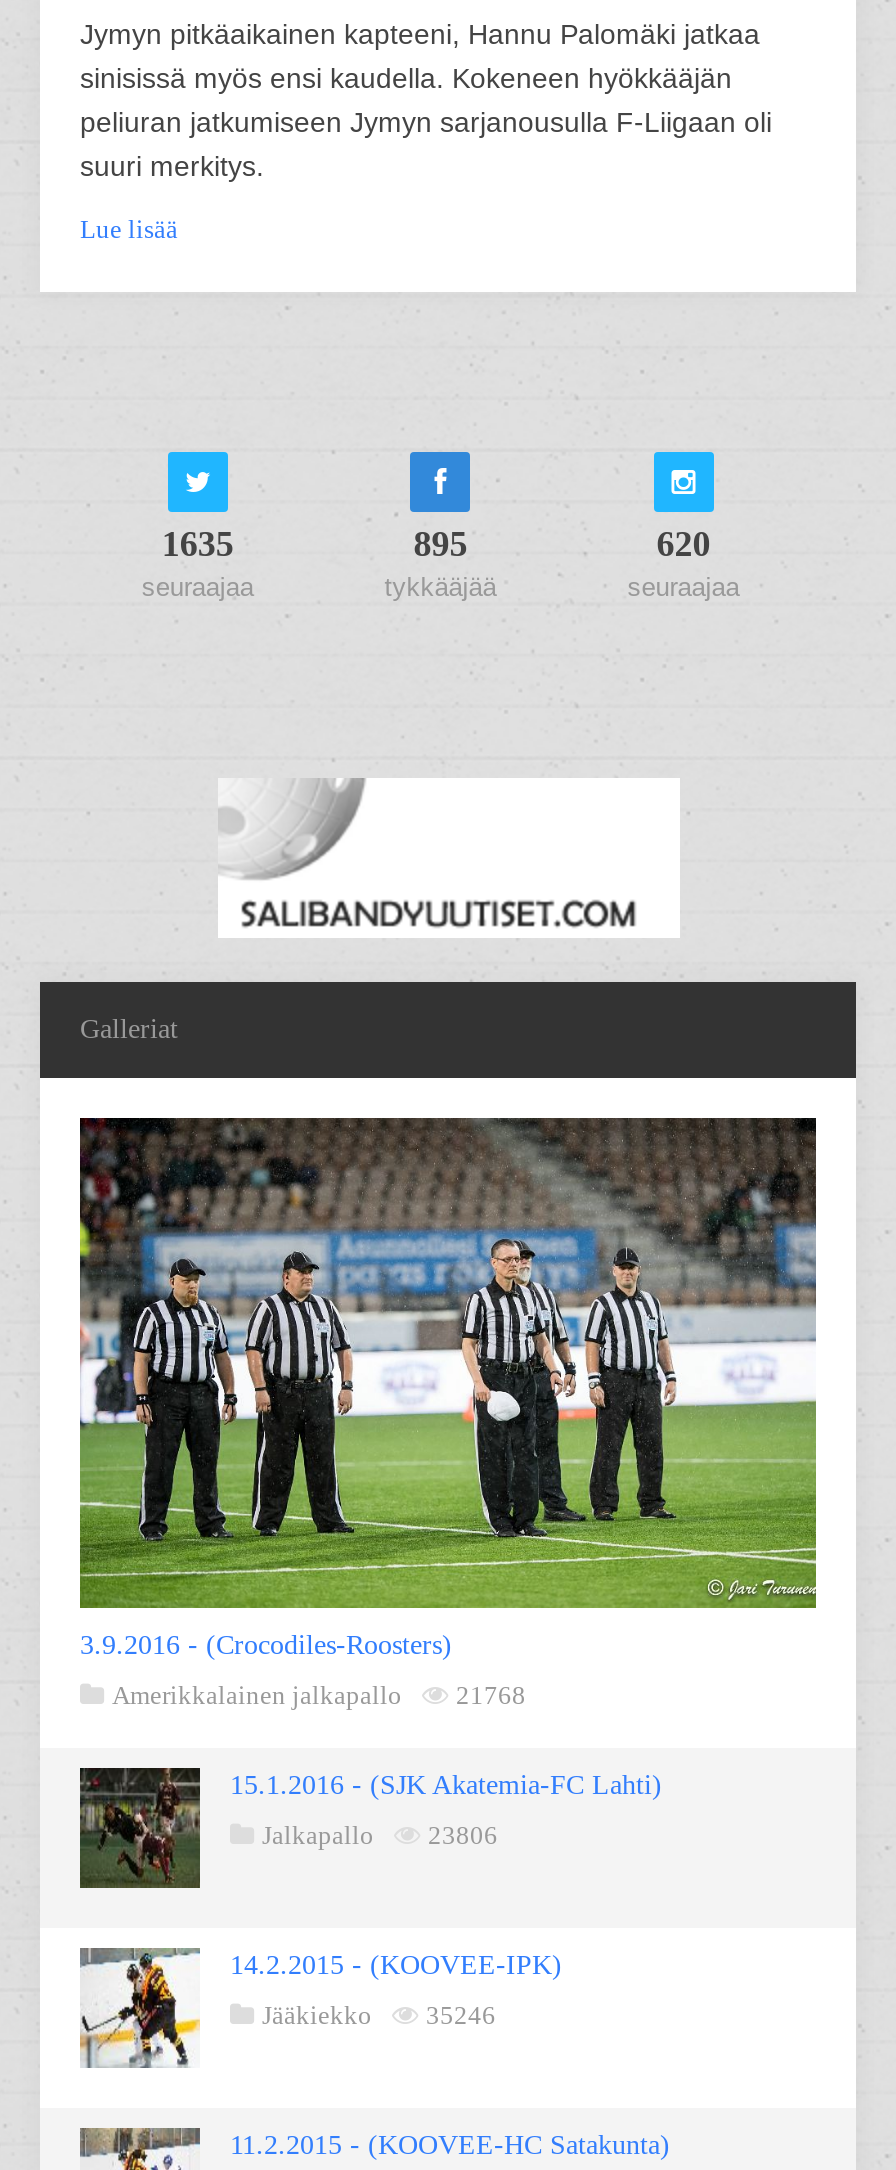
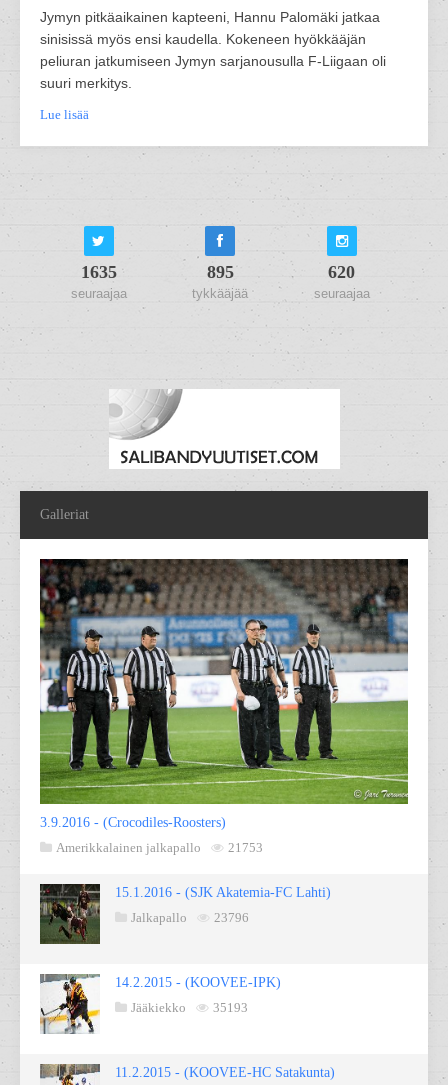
- Amerikkalainen jalkapallo 21768
+ Amerikkalainen jalkapallo 21753

- Jalkapallo 23806
+ Jalkapallo 23796

- Jääkiekko 35246
+ Jääkiekko 35193
